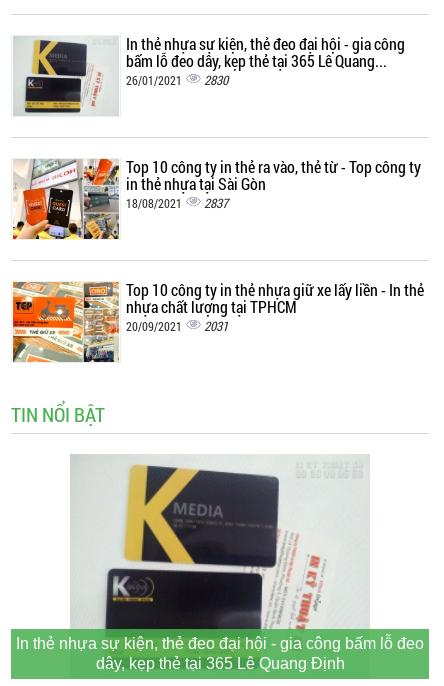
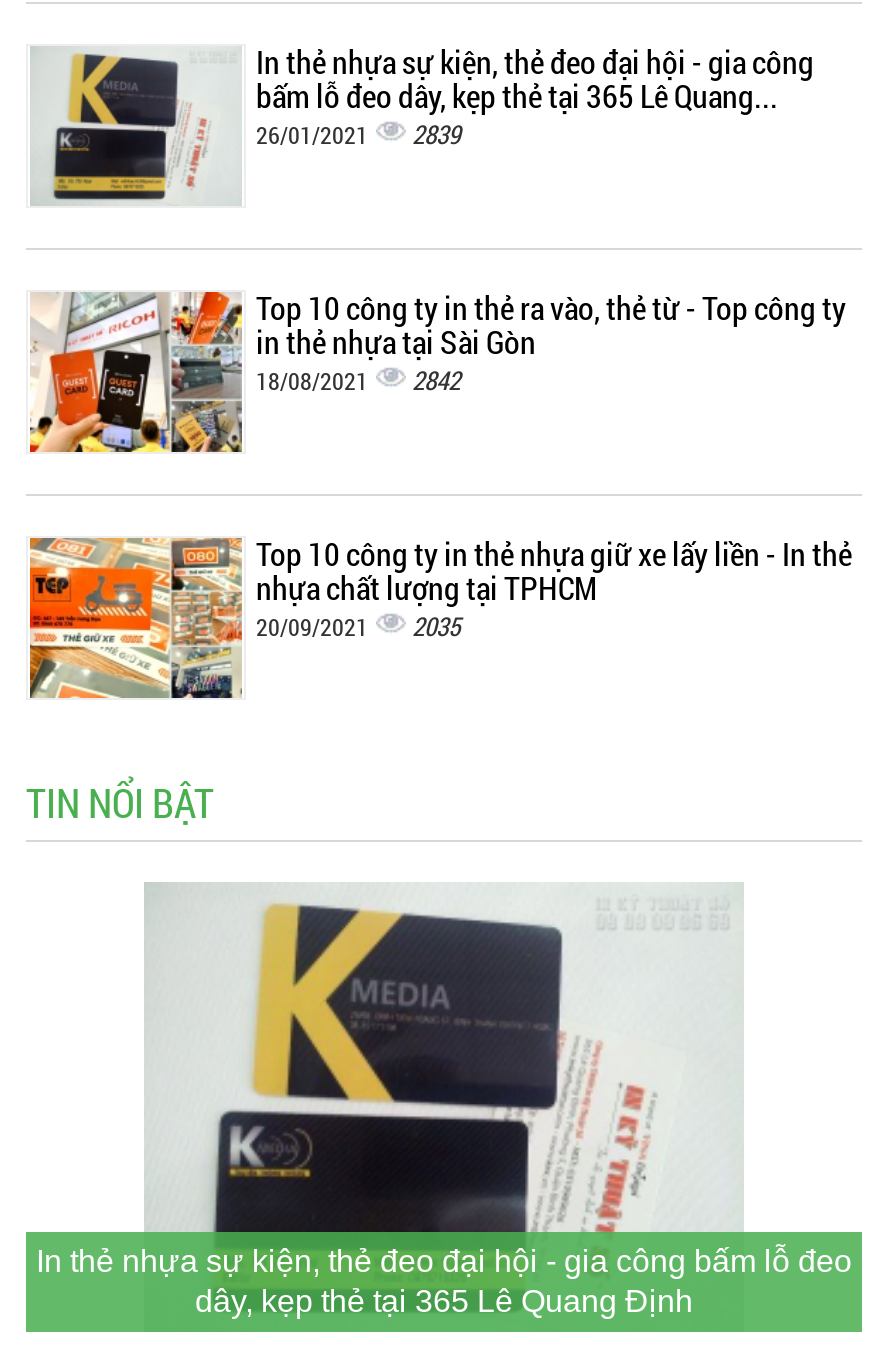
- 26/01/2021 2830
+ 26/01/2021 2839

- 18/08/2021 2837
+ 18/08/2021 2842

- 20/09/2021 2031
+ 20/09/2021 2035
